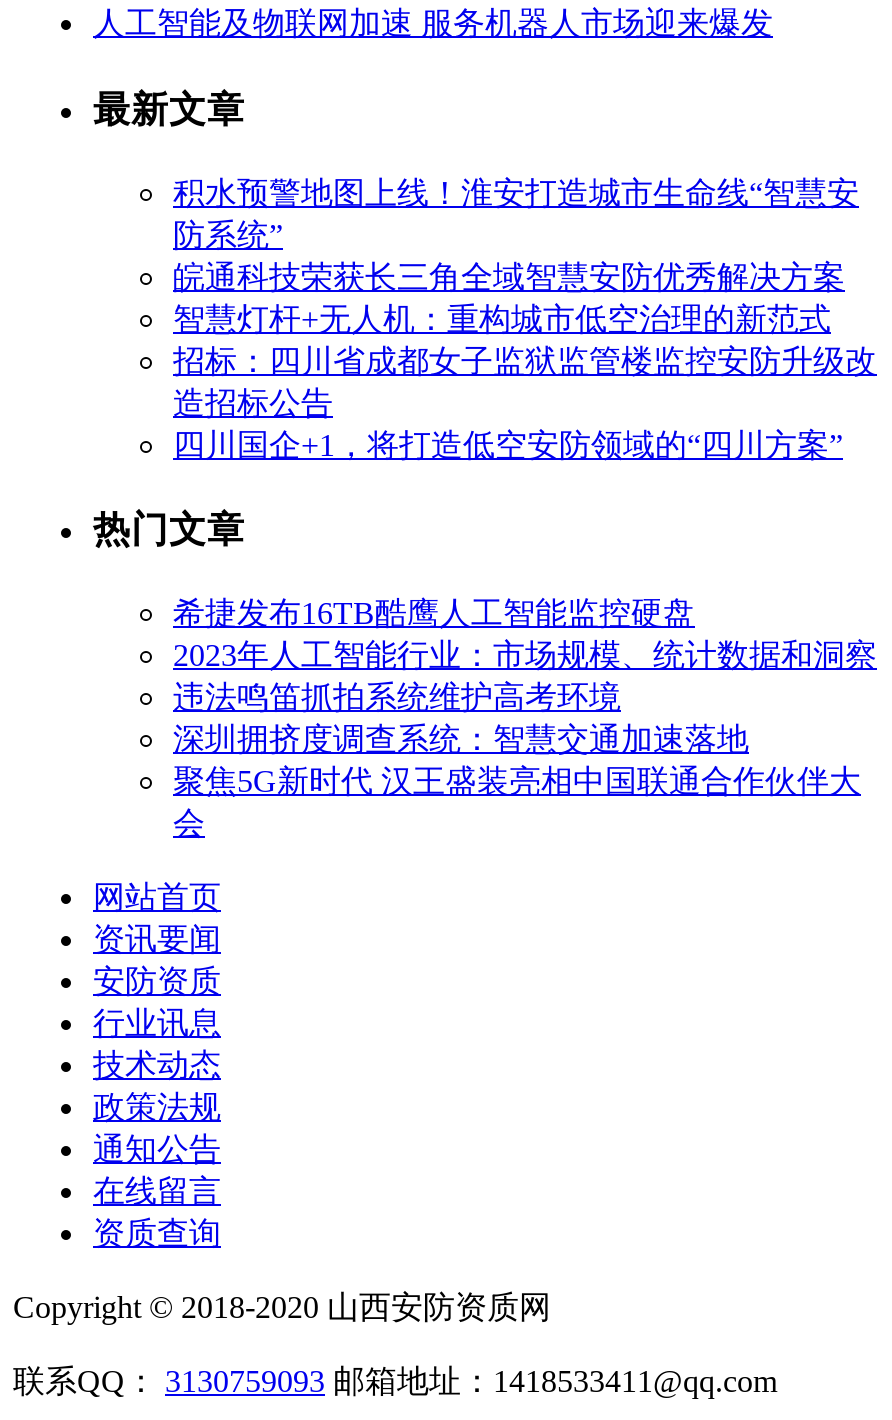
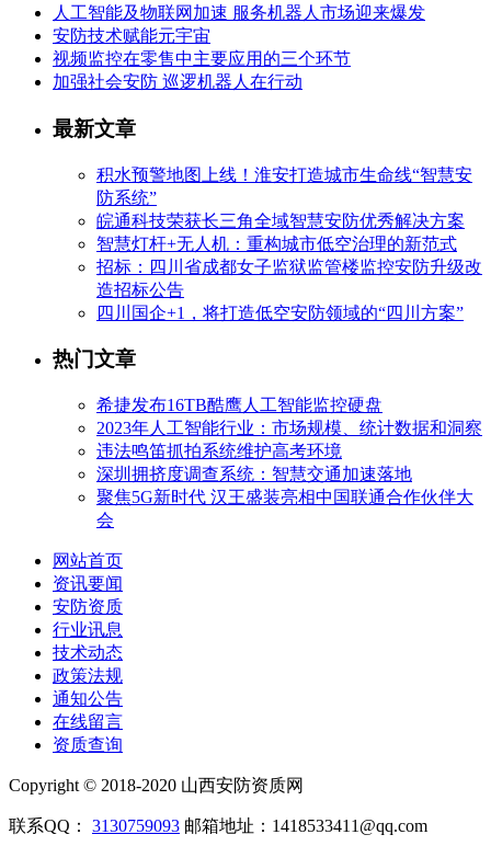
+ 安防技术赋能元宇宙
+ 视频监控在零售中主要应用的三个环节
+ 加强社会安防 巡逻机器人在行动
